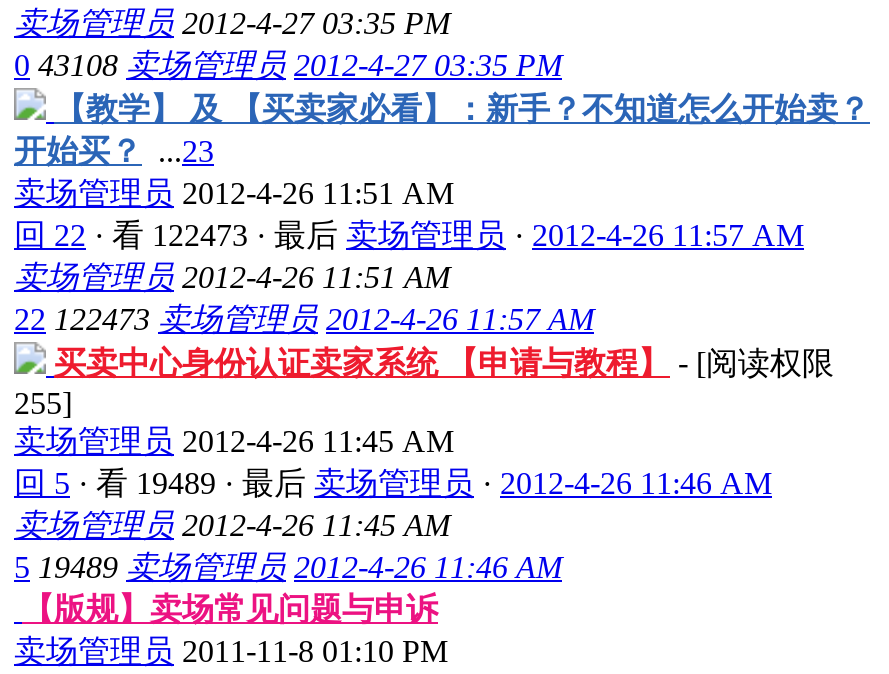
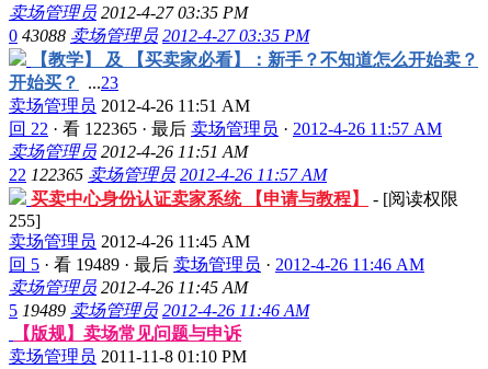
- 0 43108 卖场管理员 2012-4-27 03:35 PM
+ 0 43088 卖场管理员 2012-4-27 03:35 PM

- 回 22 · 看 122473 · 最后卖场管理员· 2012-4-26 11:57 AM
+ 回 22 · 看 122365 · 最后卖场管理员· 2012-4-26 11:57 AM

- 22 122473 卖场管理员 2012-4-26 11:57 AM
+ 22 122365 卖场管理员 2012-4-26 11:57 AM
